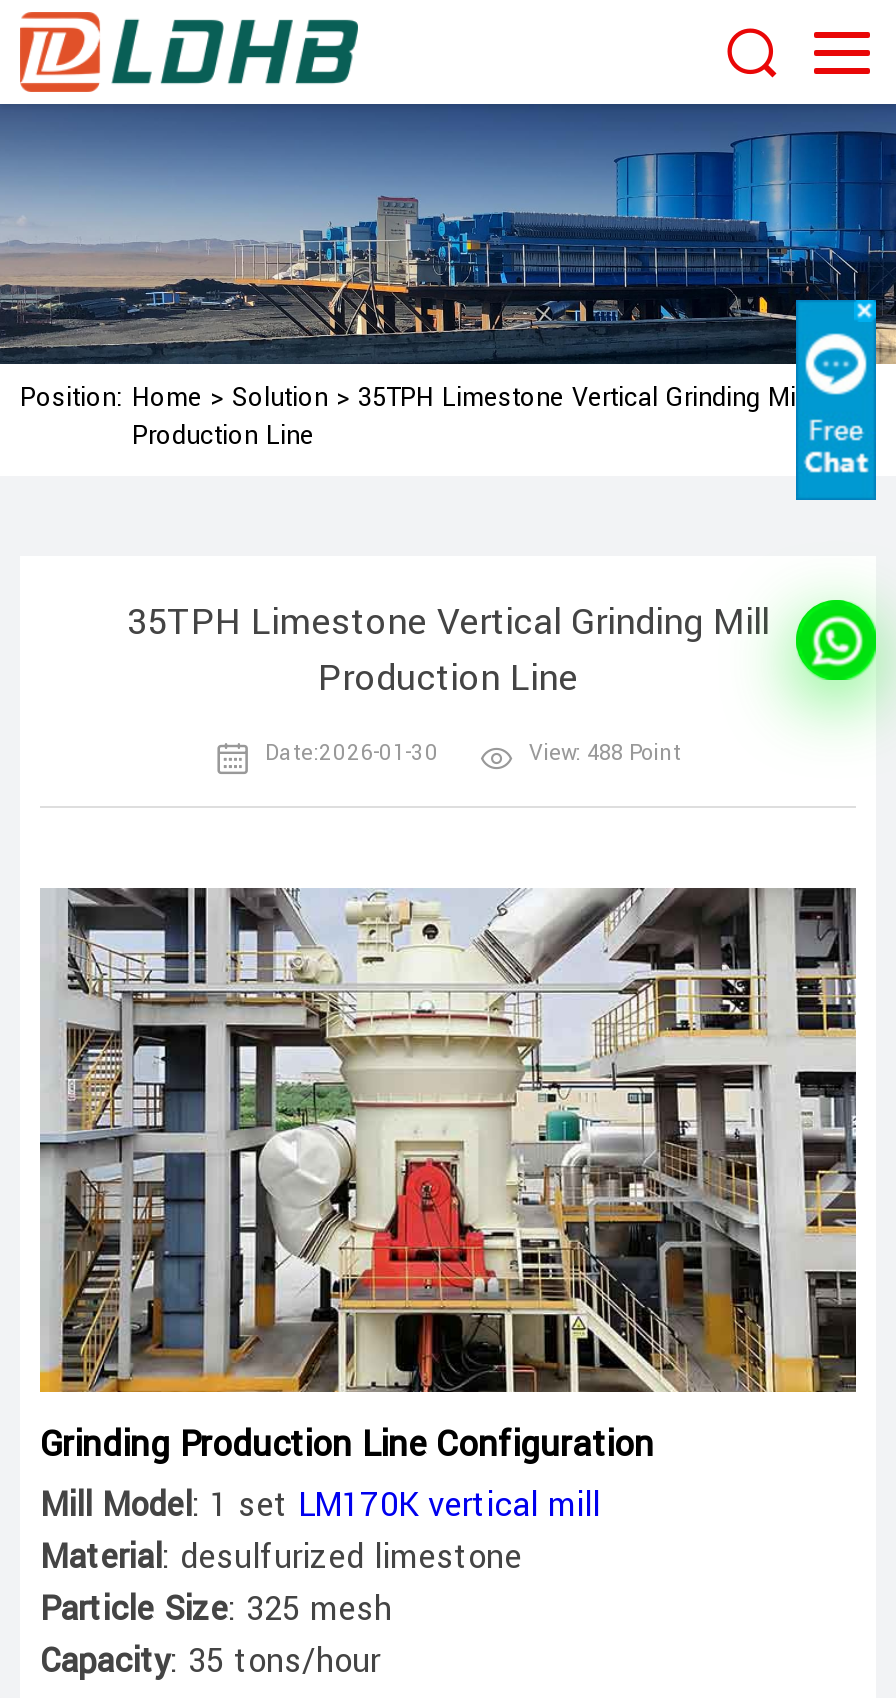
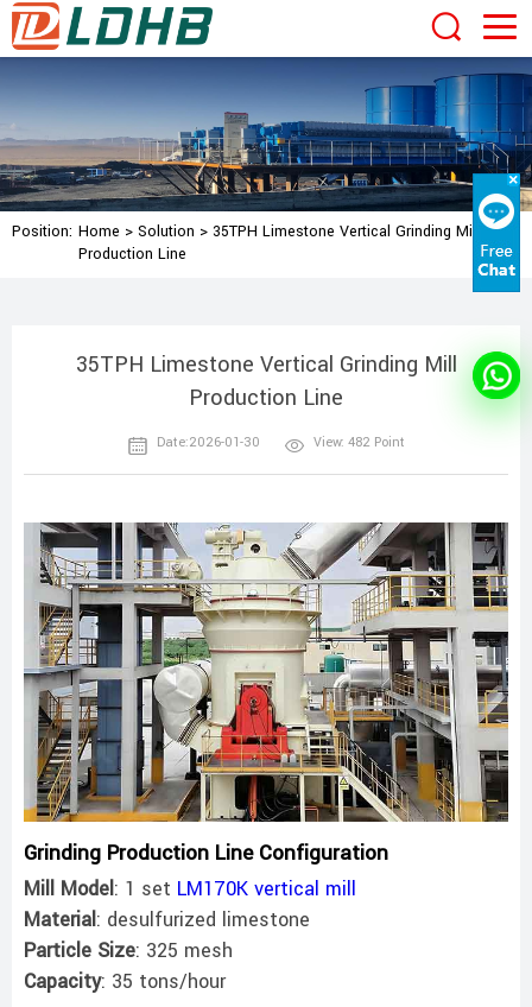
- View: 488 Point
+ View: 482 Point
